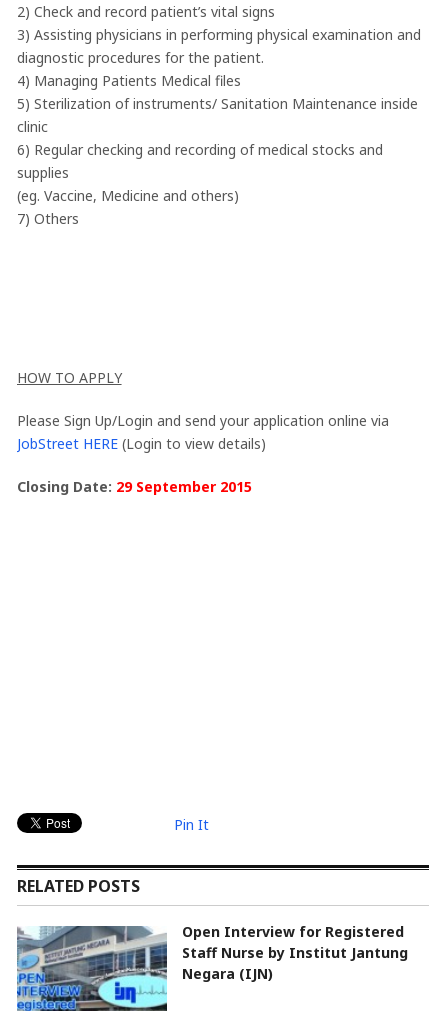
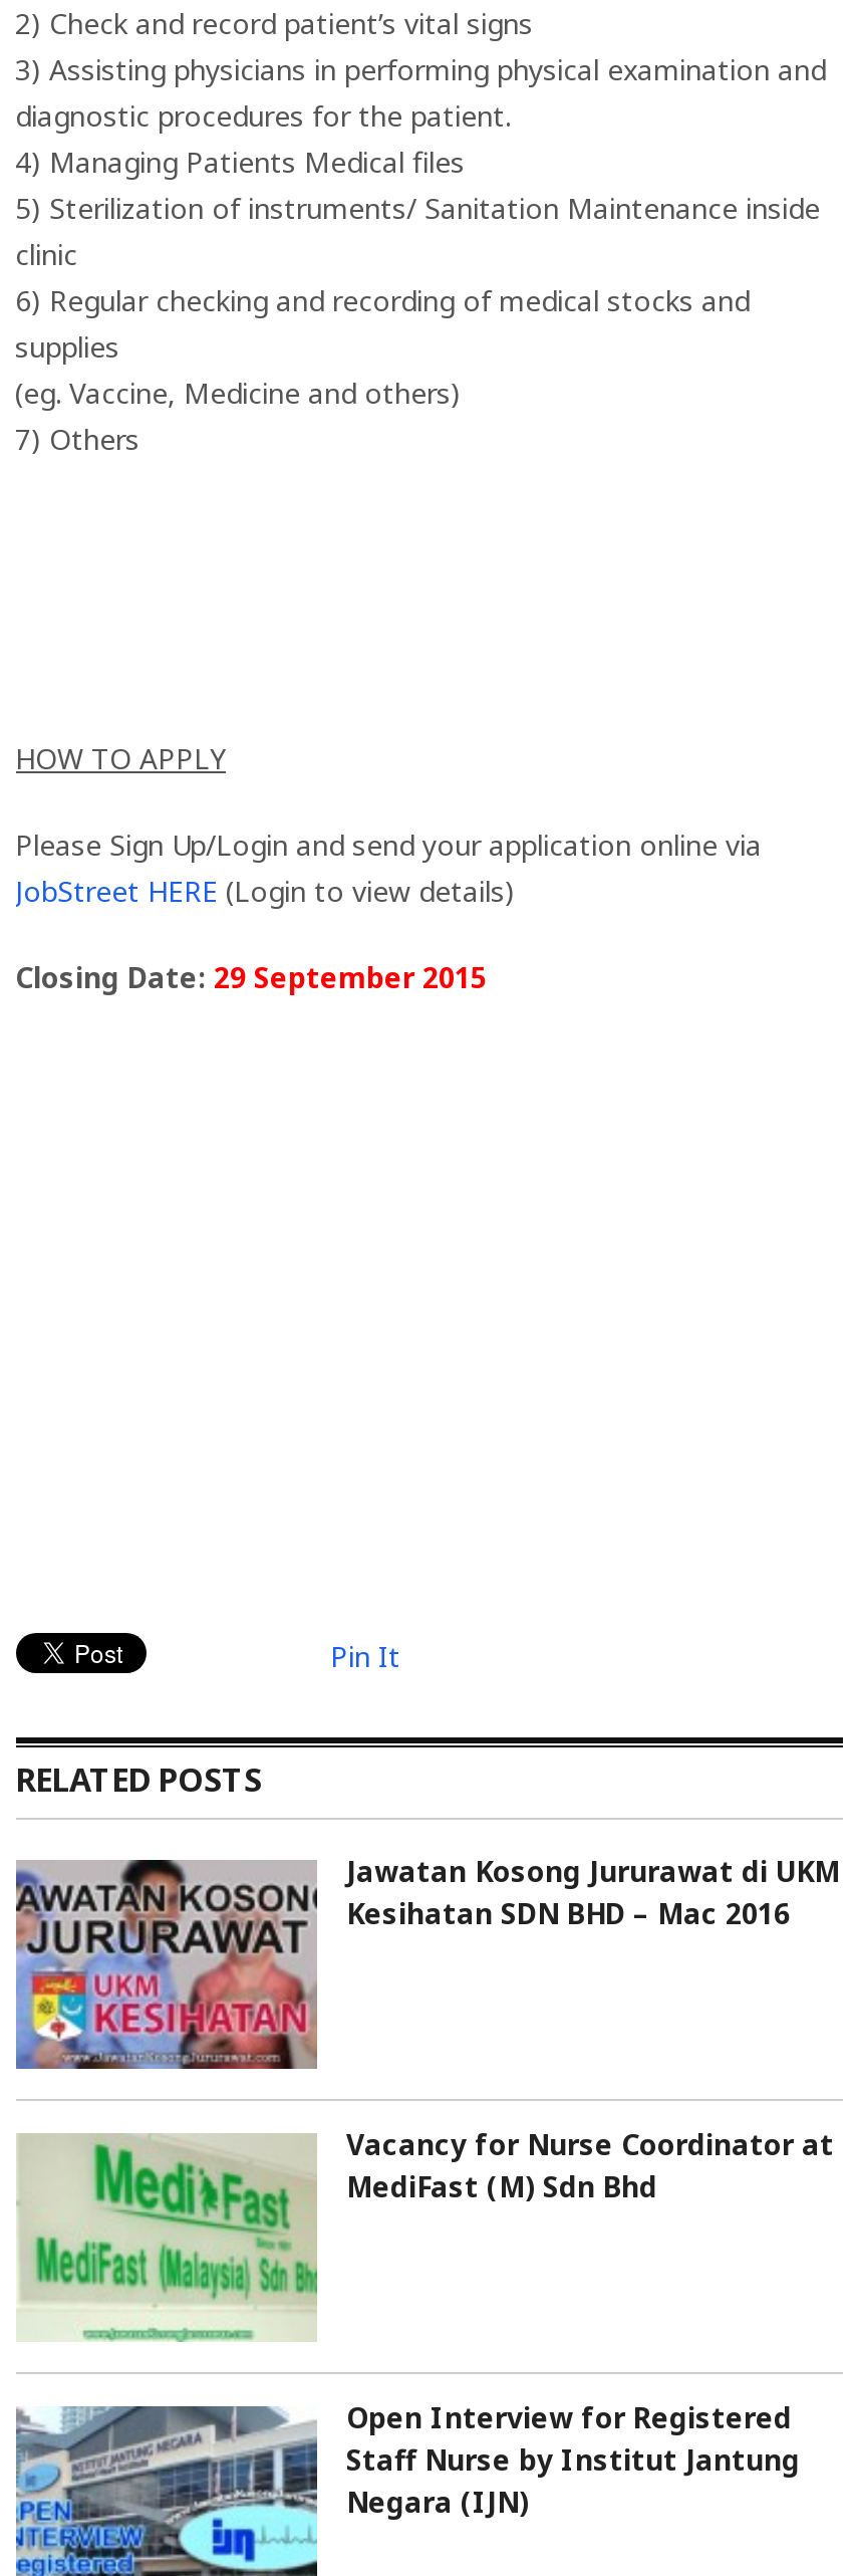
+ [image]
+ Jawatan Kosong Jururawat di UKM
+ Kesihatan SDN BHD – Mac 2016

+ [image]
+ Vacancy for Nurse Coordinator at
+ MediFast (M) Sdn Bhd
